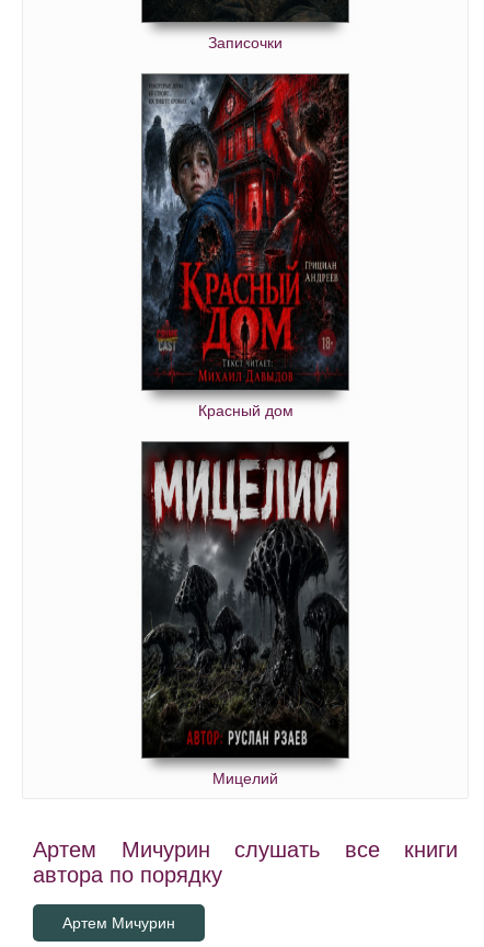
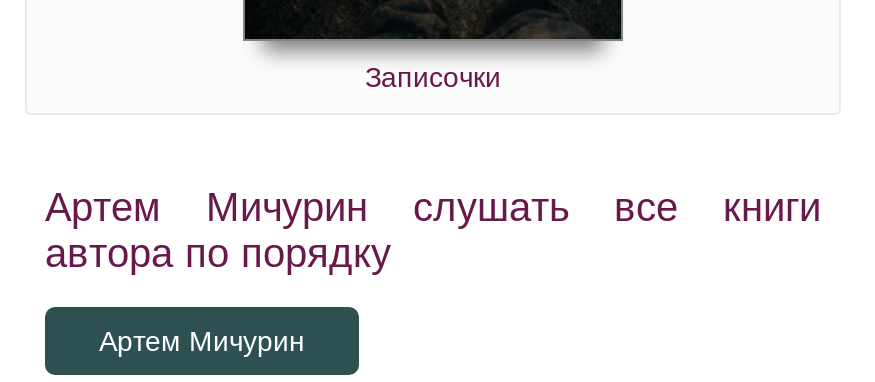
- [image]
- Красный дом

- [image]
- Мицелий
